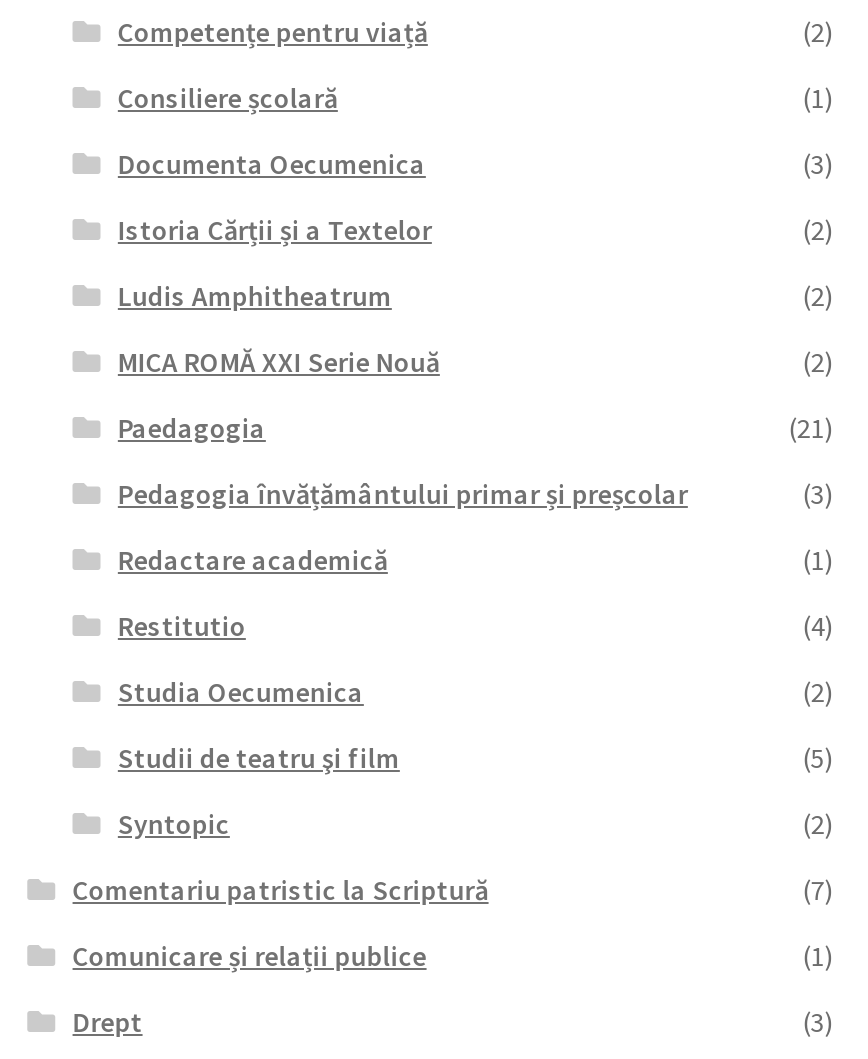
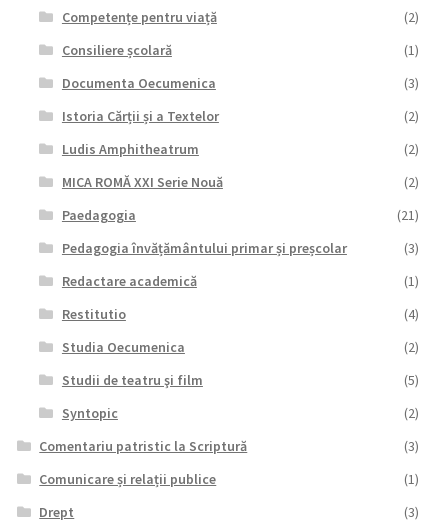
- (7)
+ (3)
